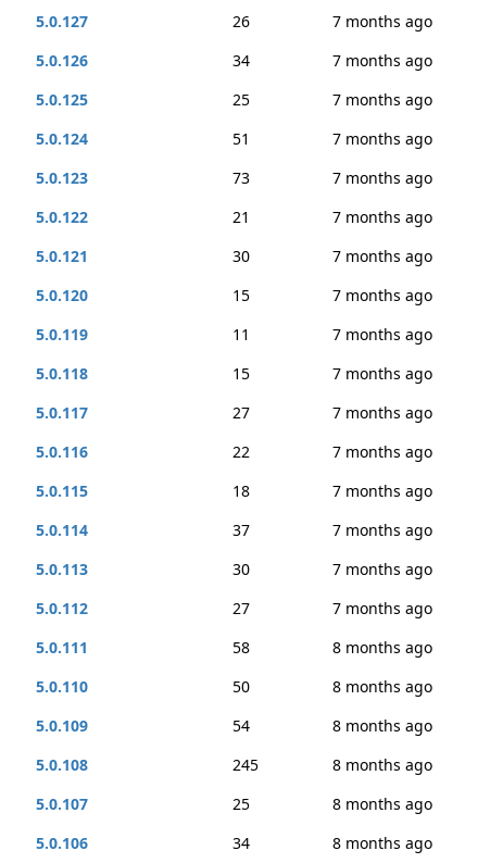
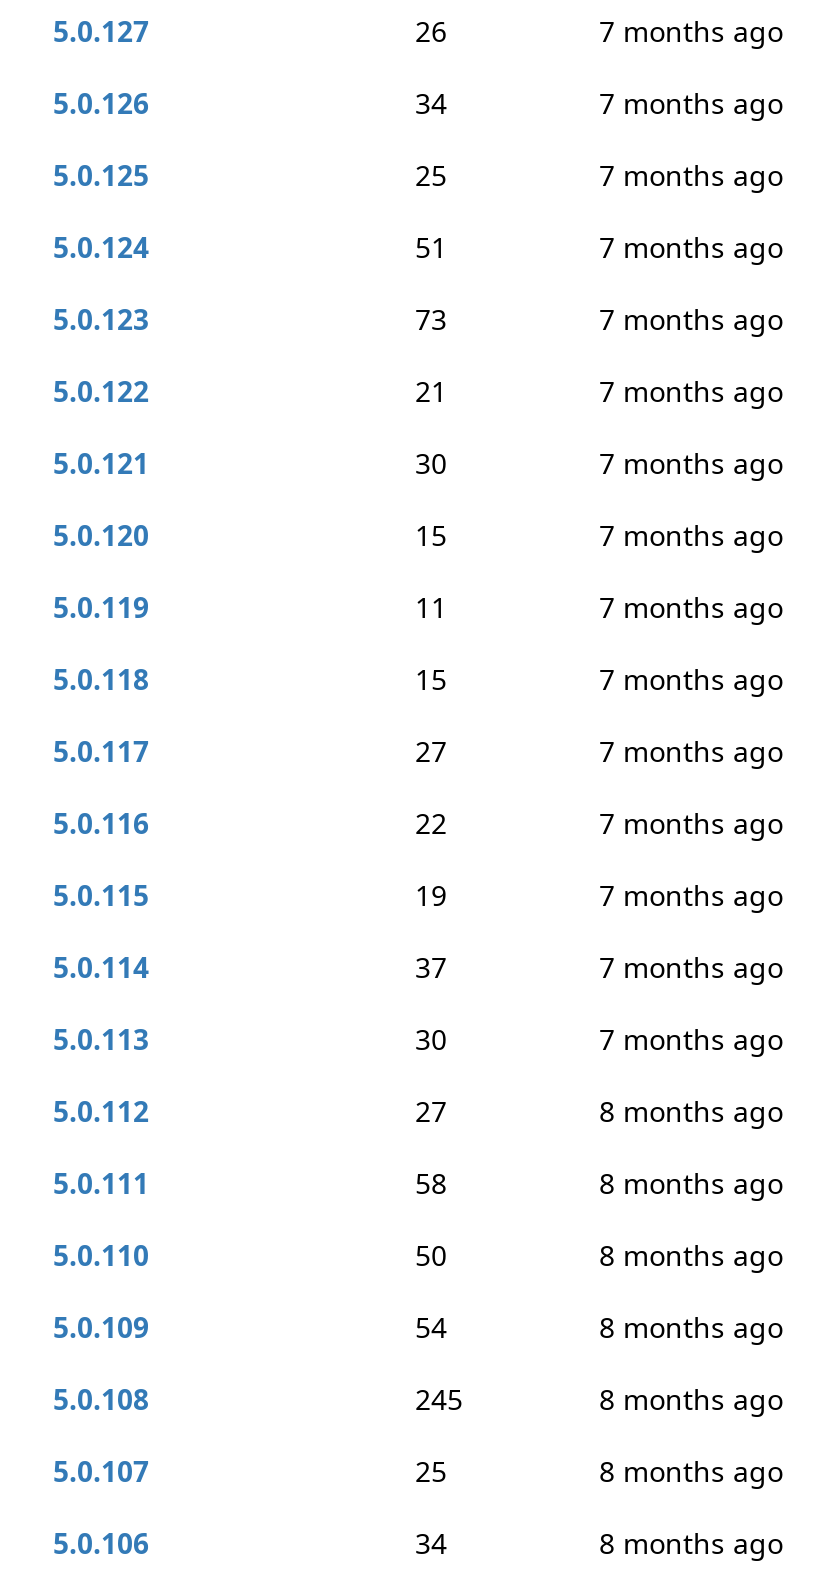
- 18
+ 19

- 7 months ago
+ 8 months ago
